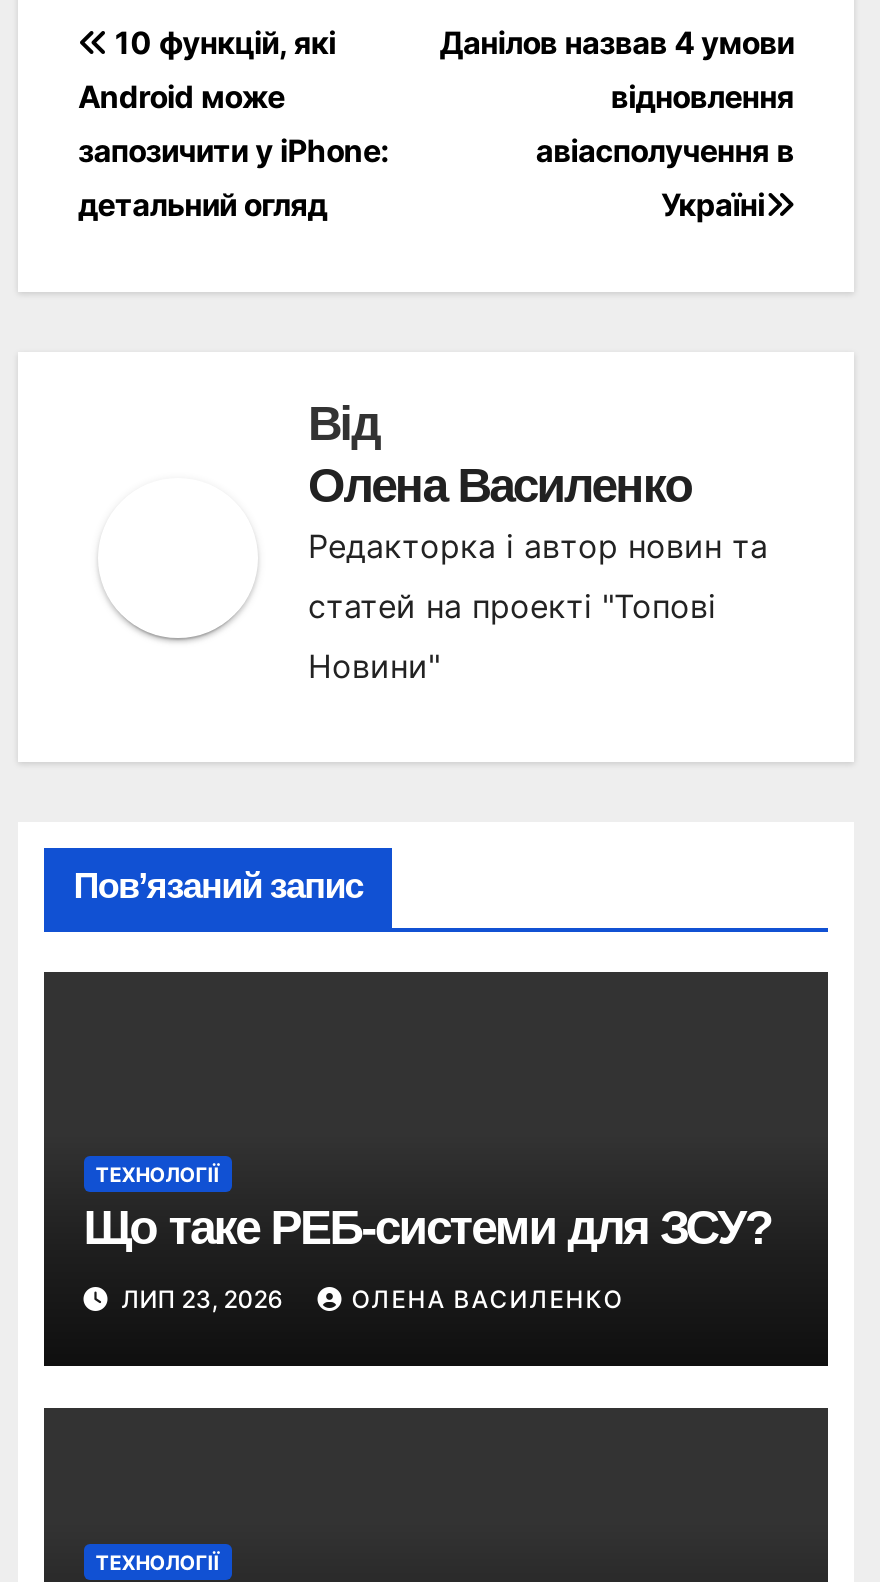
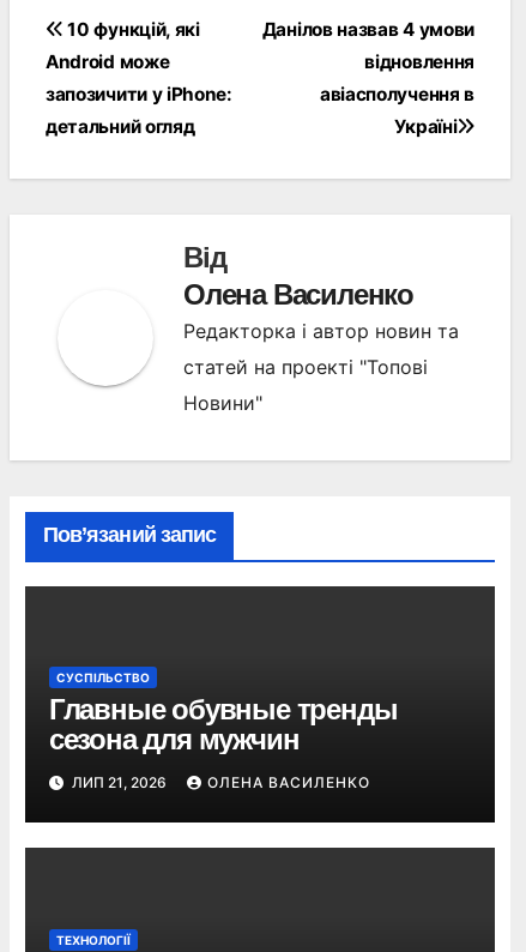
- ТЕХНОЛОГІЇ
- Що таке РЕБ-системи для ЗСУ?
+ СУСПІЛЬСТВО
+ Главные обувные тренды
+ сезона для мужчин

- ЛИП 23, 2026
+ ЛИП 21, 2026
